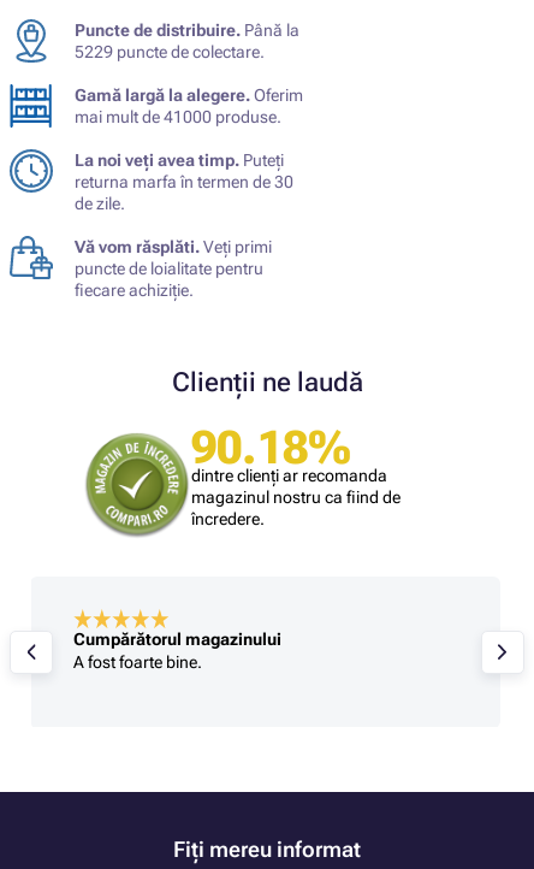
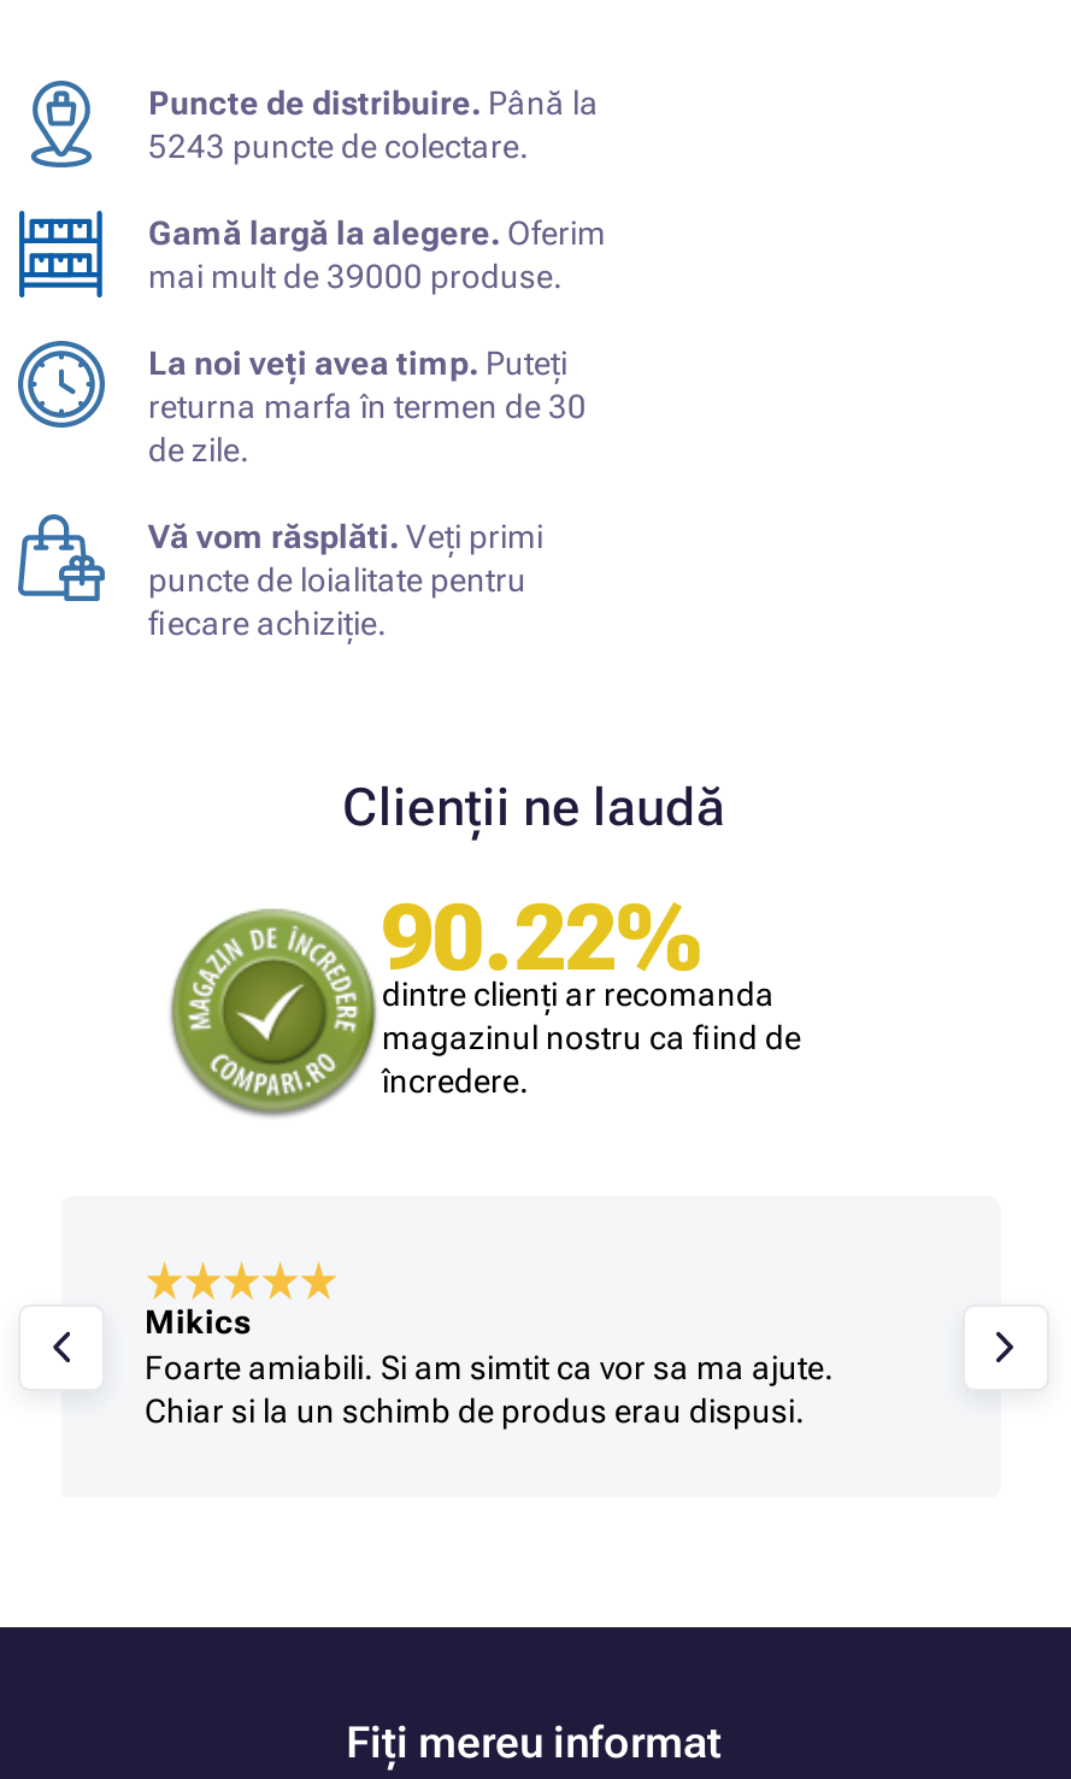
- 5229 puncte de colectare.
+ 5243 puncte de colectare.

- mai mult de 41000 produse.
+ mai mult de 39000 produse.

- 90.18%
+ 90.22%

- Cumpărătorul magazinului
- A fost foarte bine.
+ Mikics
+ Foarte amiabili. Si am simtit ca vor sa ma ajute.
+ Chiar si la un schimb de produs erau dispusi.
